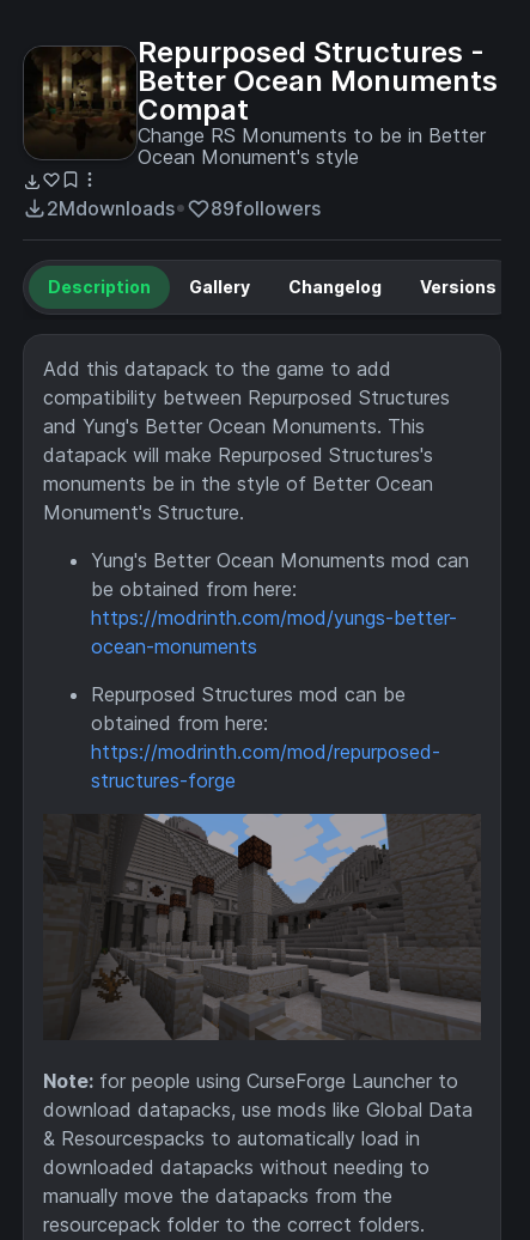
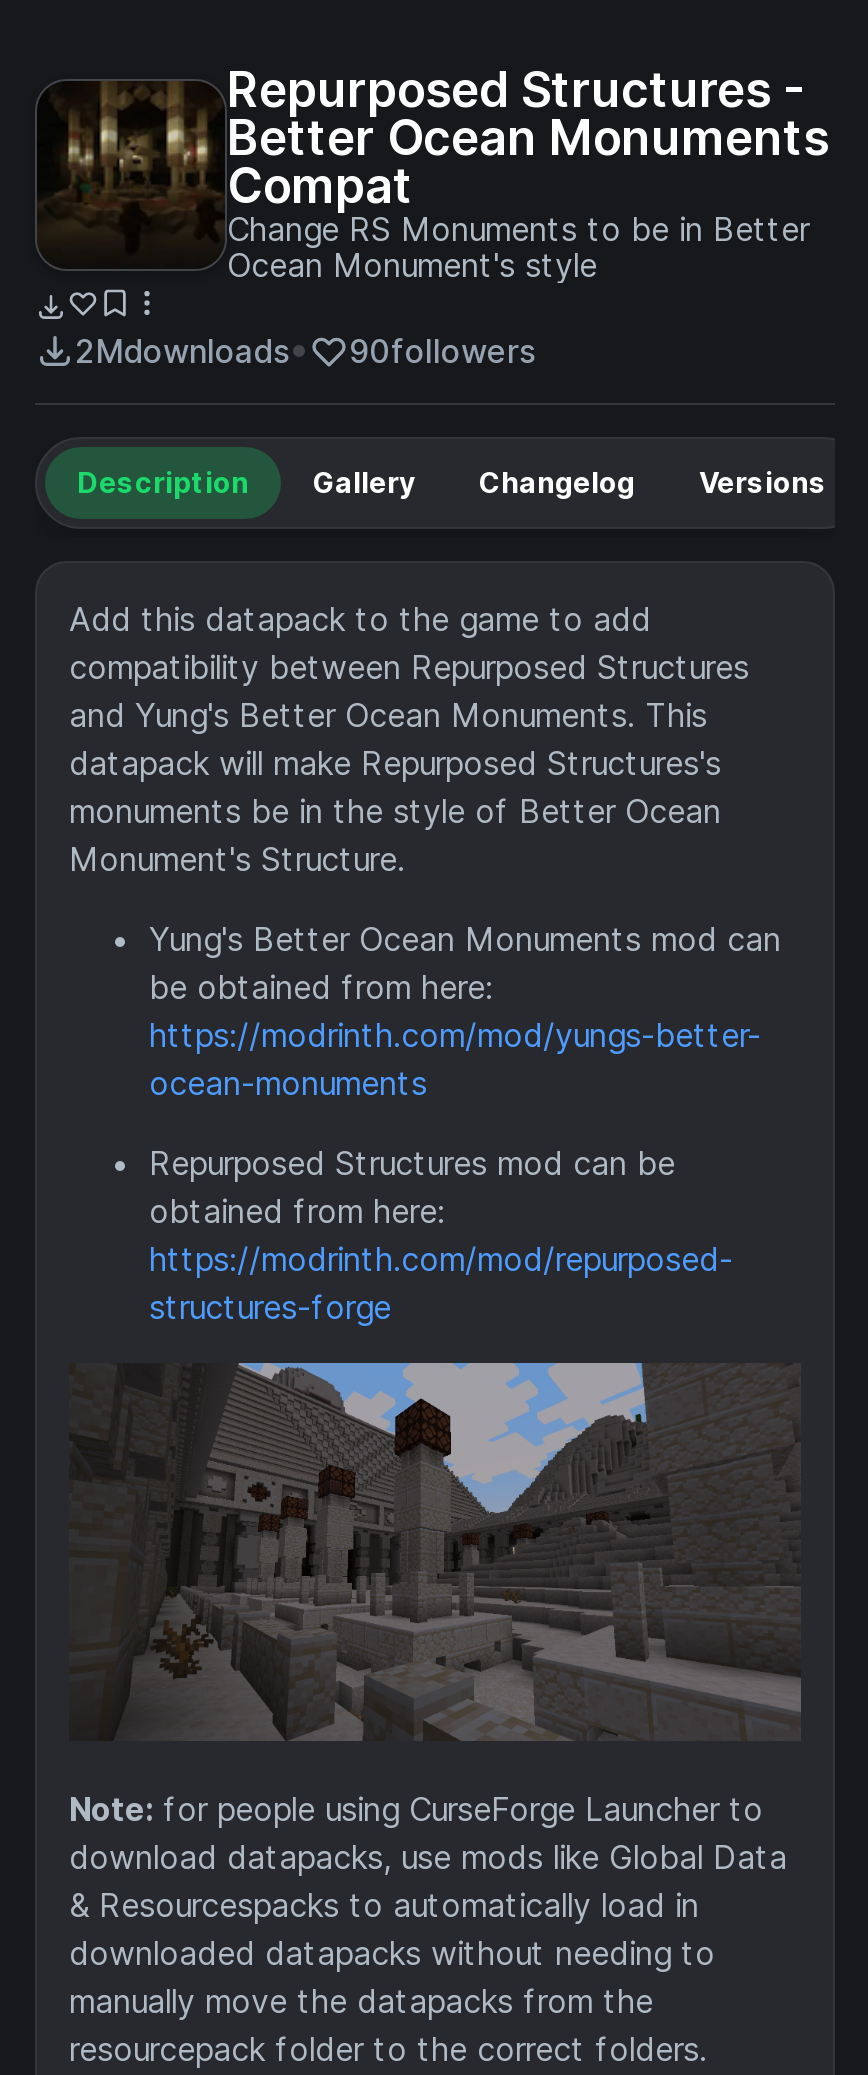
- 2Mdownloads 89followers
+ 2Mdownloads 90followers
